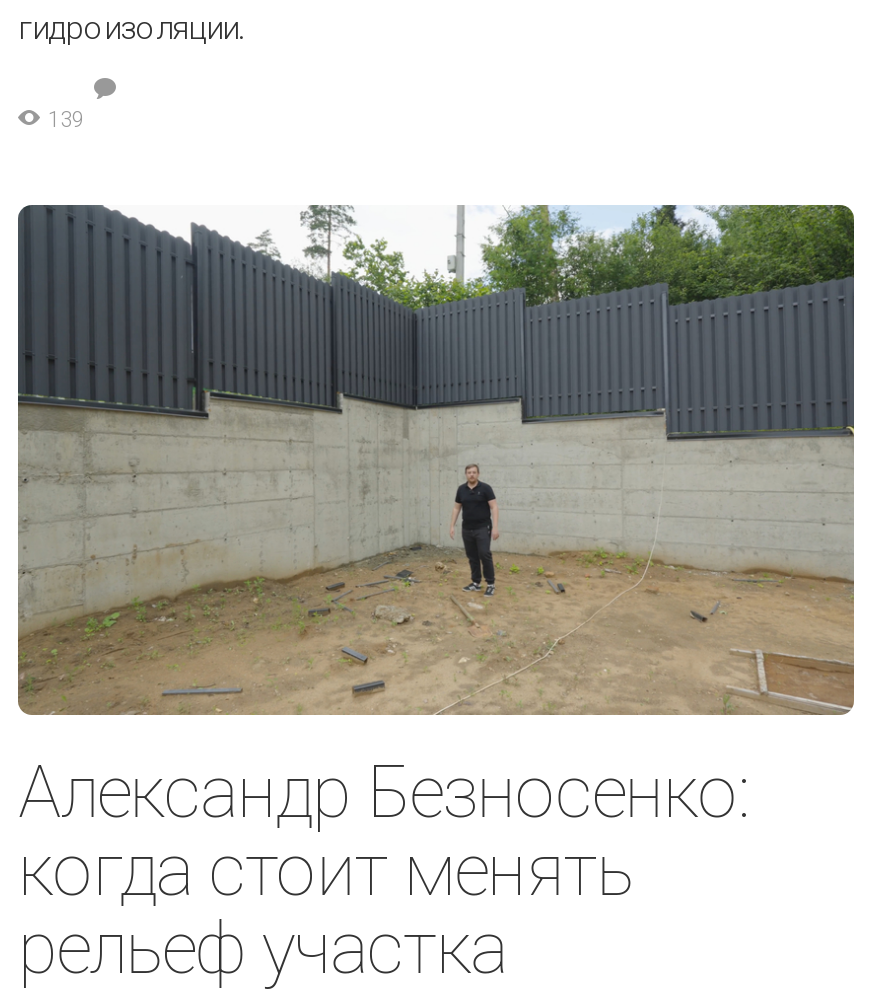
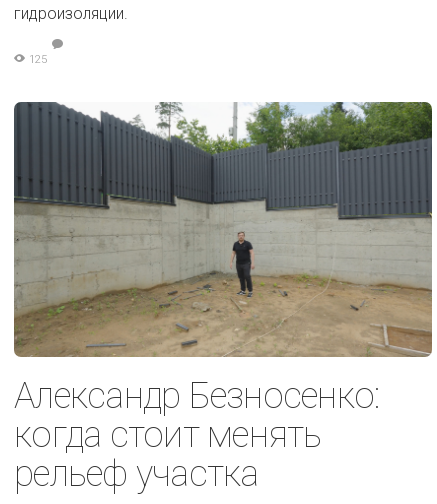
- 139
+ 125
